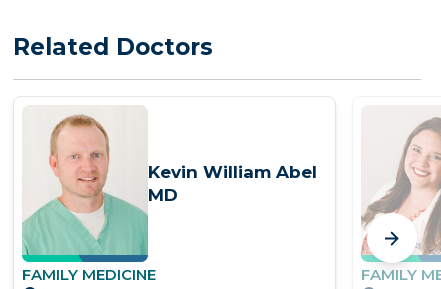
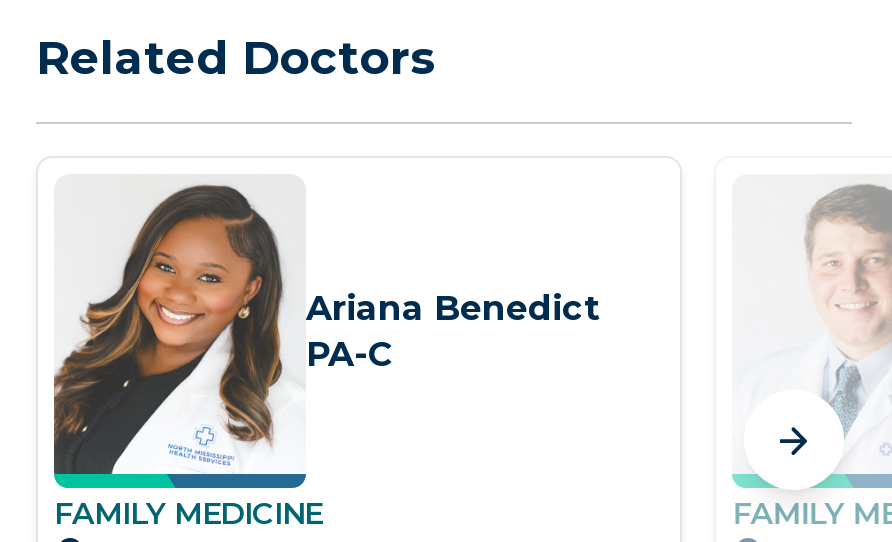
- [image]
- Kevin William Abel
- MD
+ [image]
+ Ariana Benedict
+ PA-C

- [image]
+ [image]
